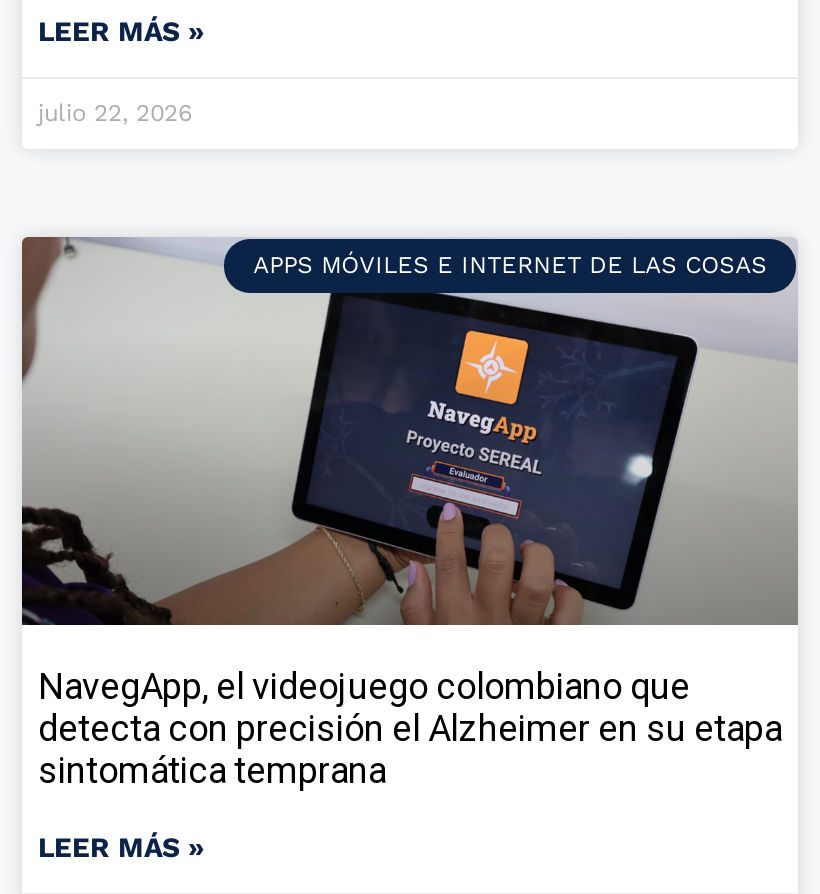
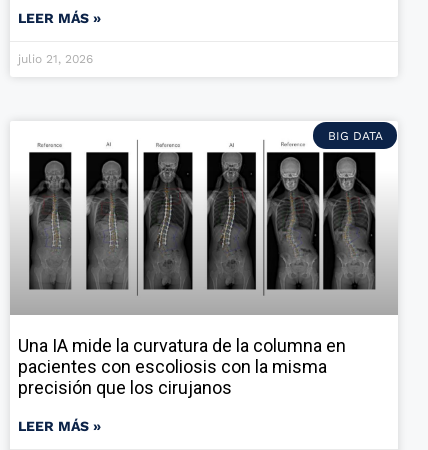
- julio 22, 2026
+ julio 21, 2026

- [image]
- APPS MÓVILES E INTERNET DE LAS COSAS
+ [image]
+ BIG DATA

- NavegApp, el videojuego colombiano que
- detecta con precisión el Alzheimer en su etapa
- sintomática temprana
+ Una IA mide la curvatura de la columna en
+ pacientes con escoliosis con la misma
+ precisión que los cirujanos
